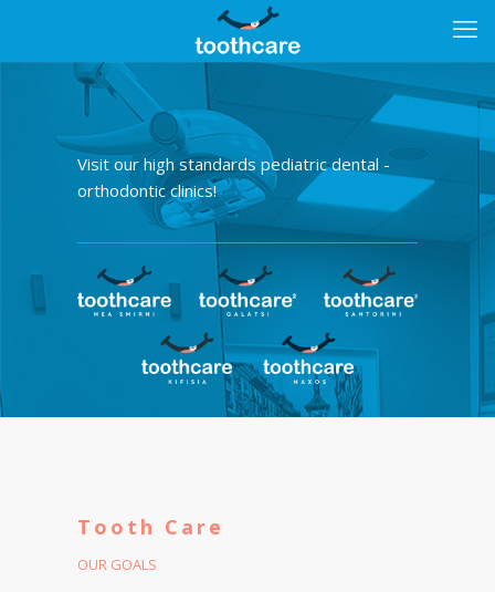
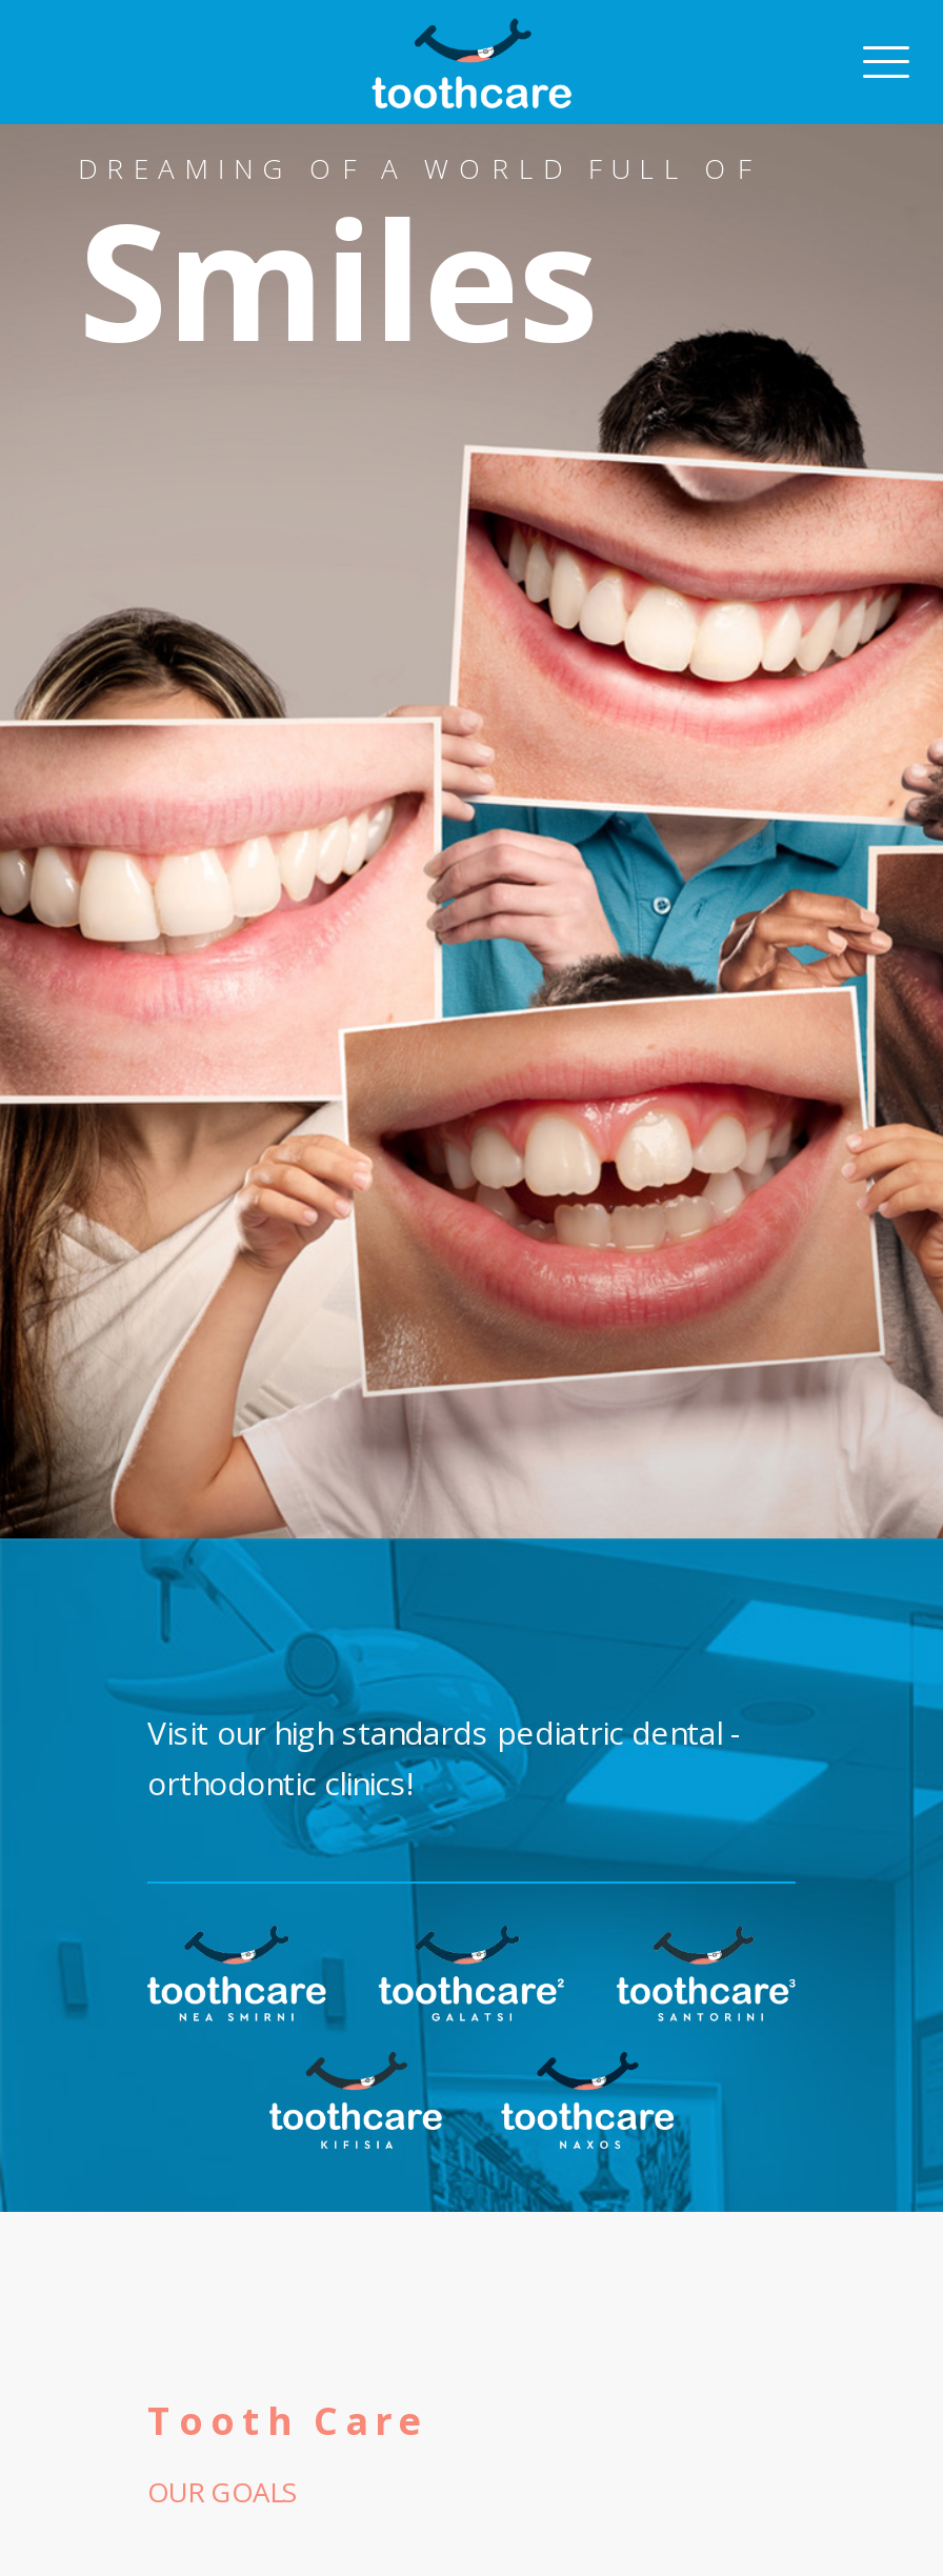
+ [image]
+ DREAMING OF A WORLD FULL OF
+ Smiles
